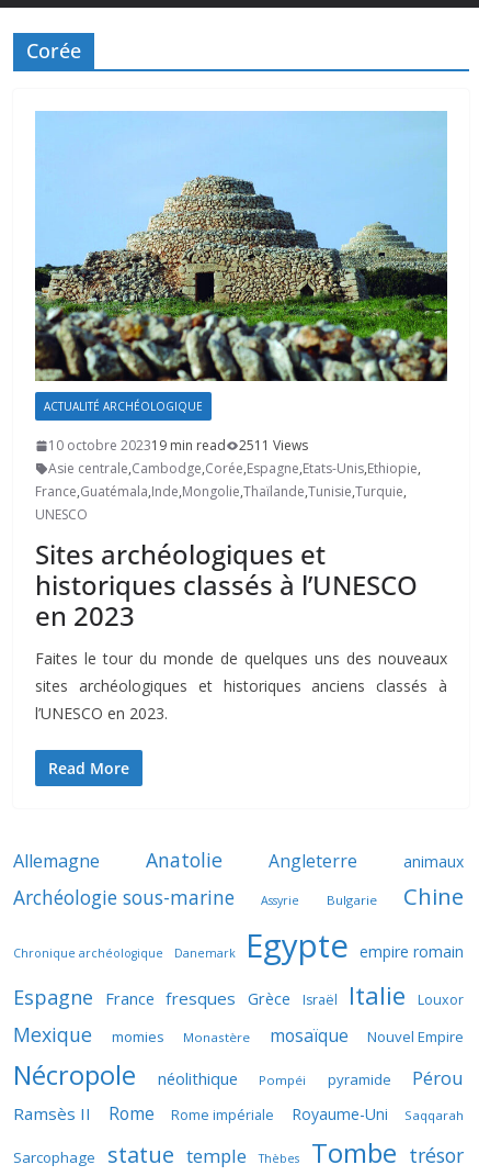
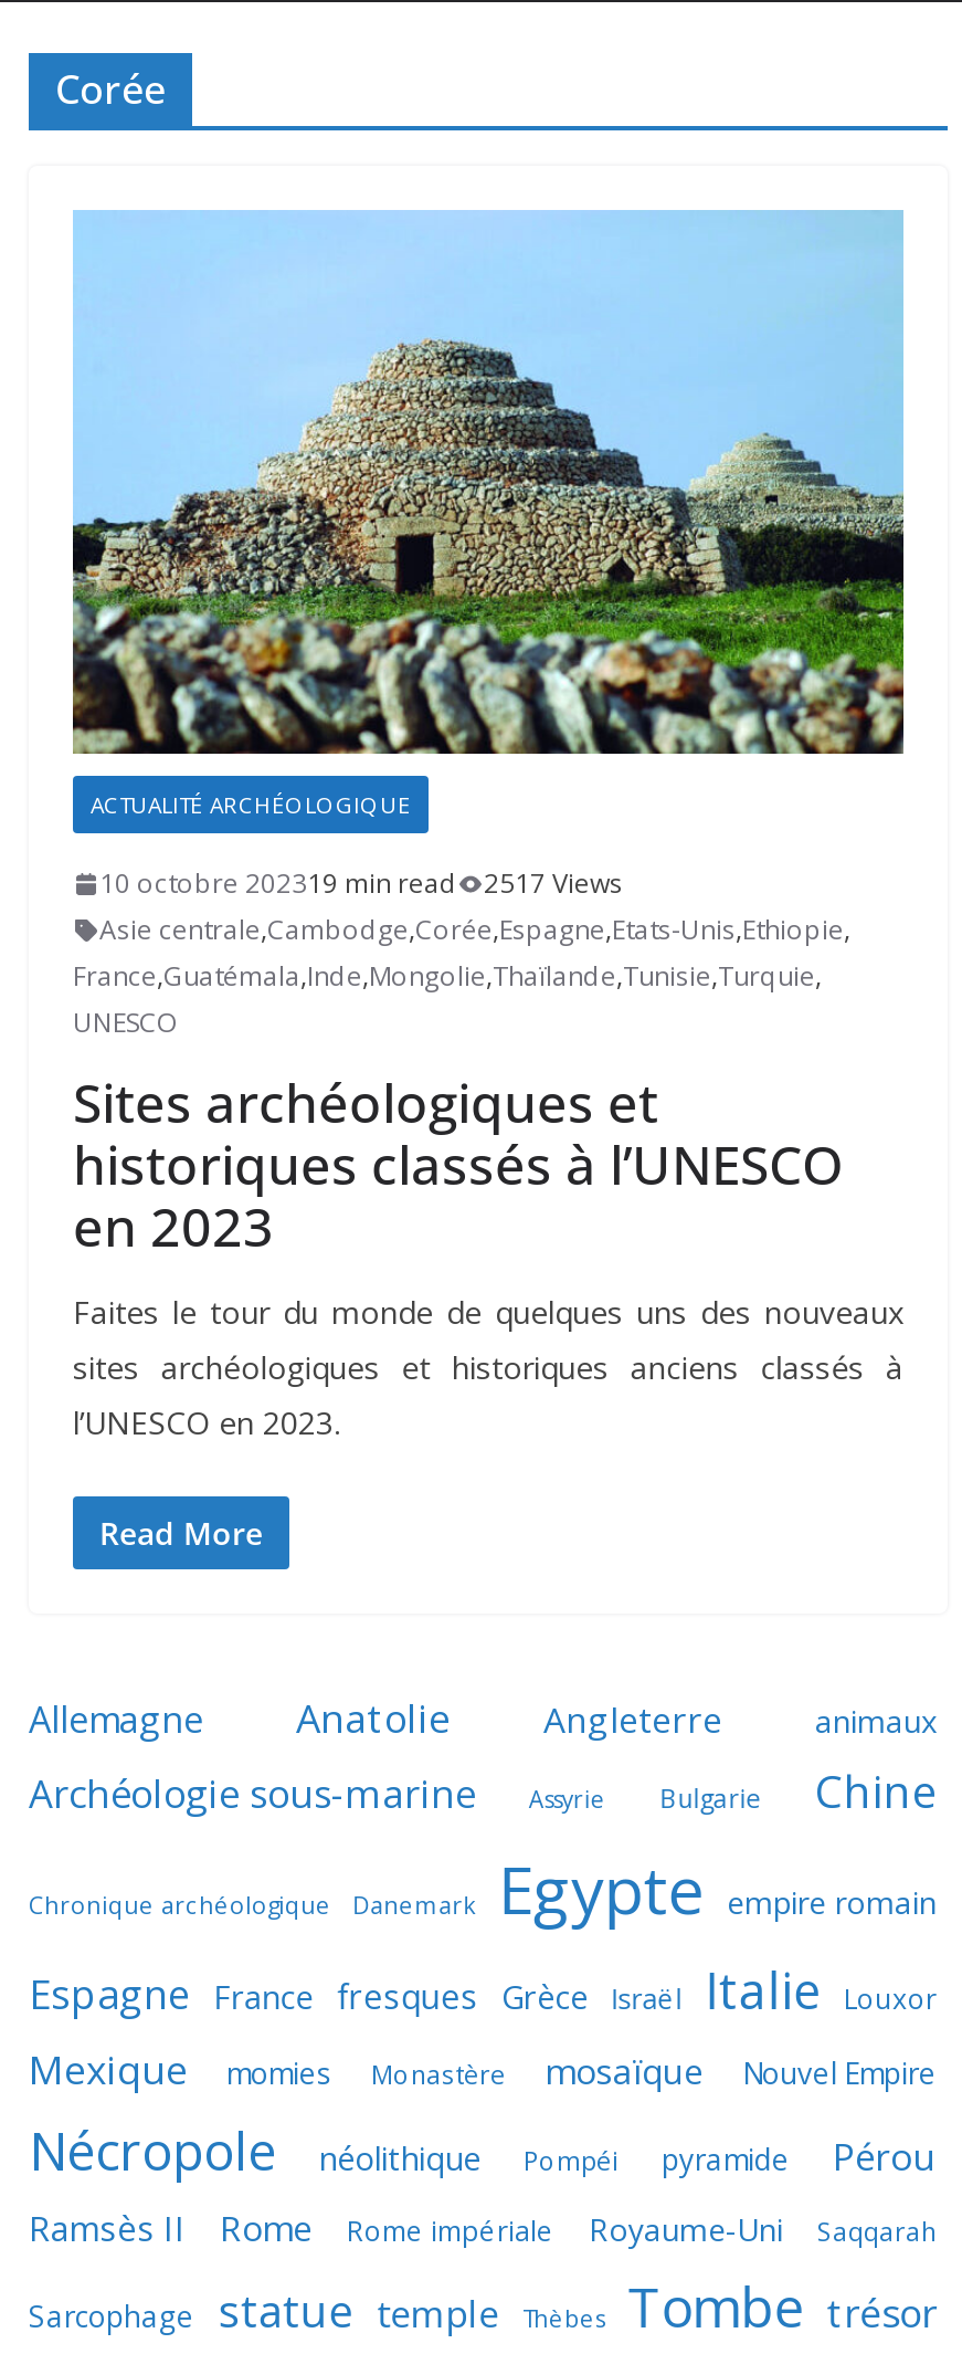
- 10 octobre 202319 min read 2511 Views
+ 10 octobre 202319 min read 2517 Views
